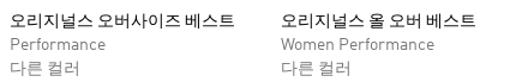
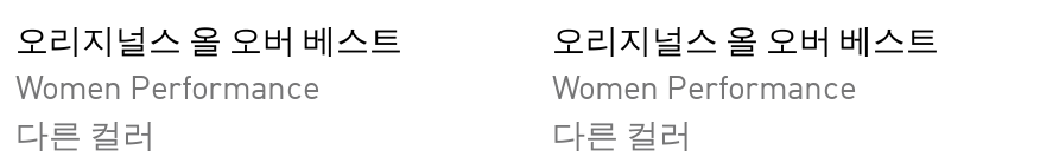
- 오리지널스 오버사이즈 베스트
- Performance
+ 오리지널스 올 오버 베스트
+ Women Performance
